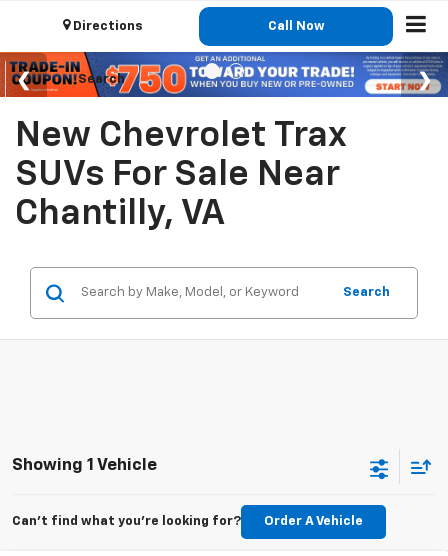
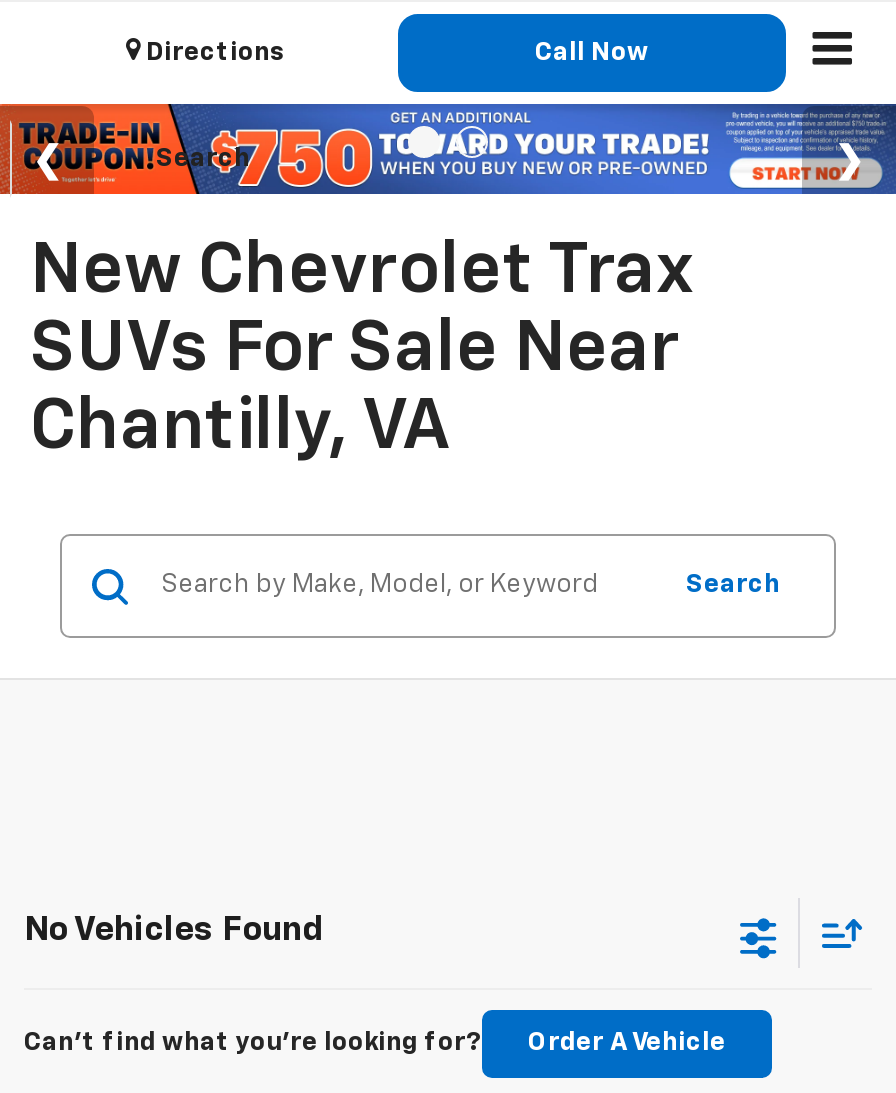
- Showing 1 Vehicle
+ No Vehicles Found
